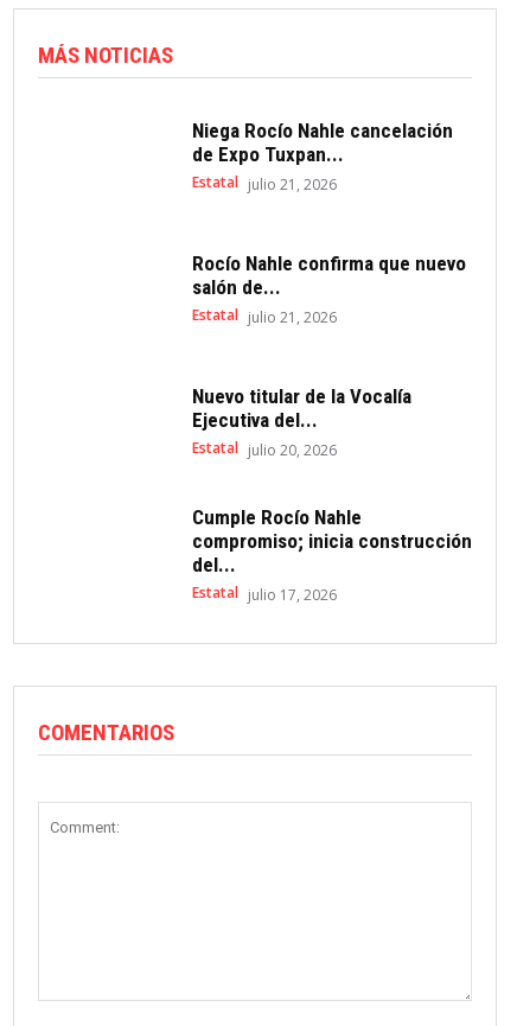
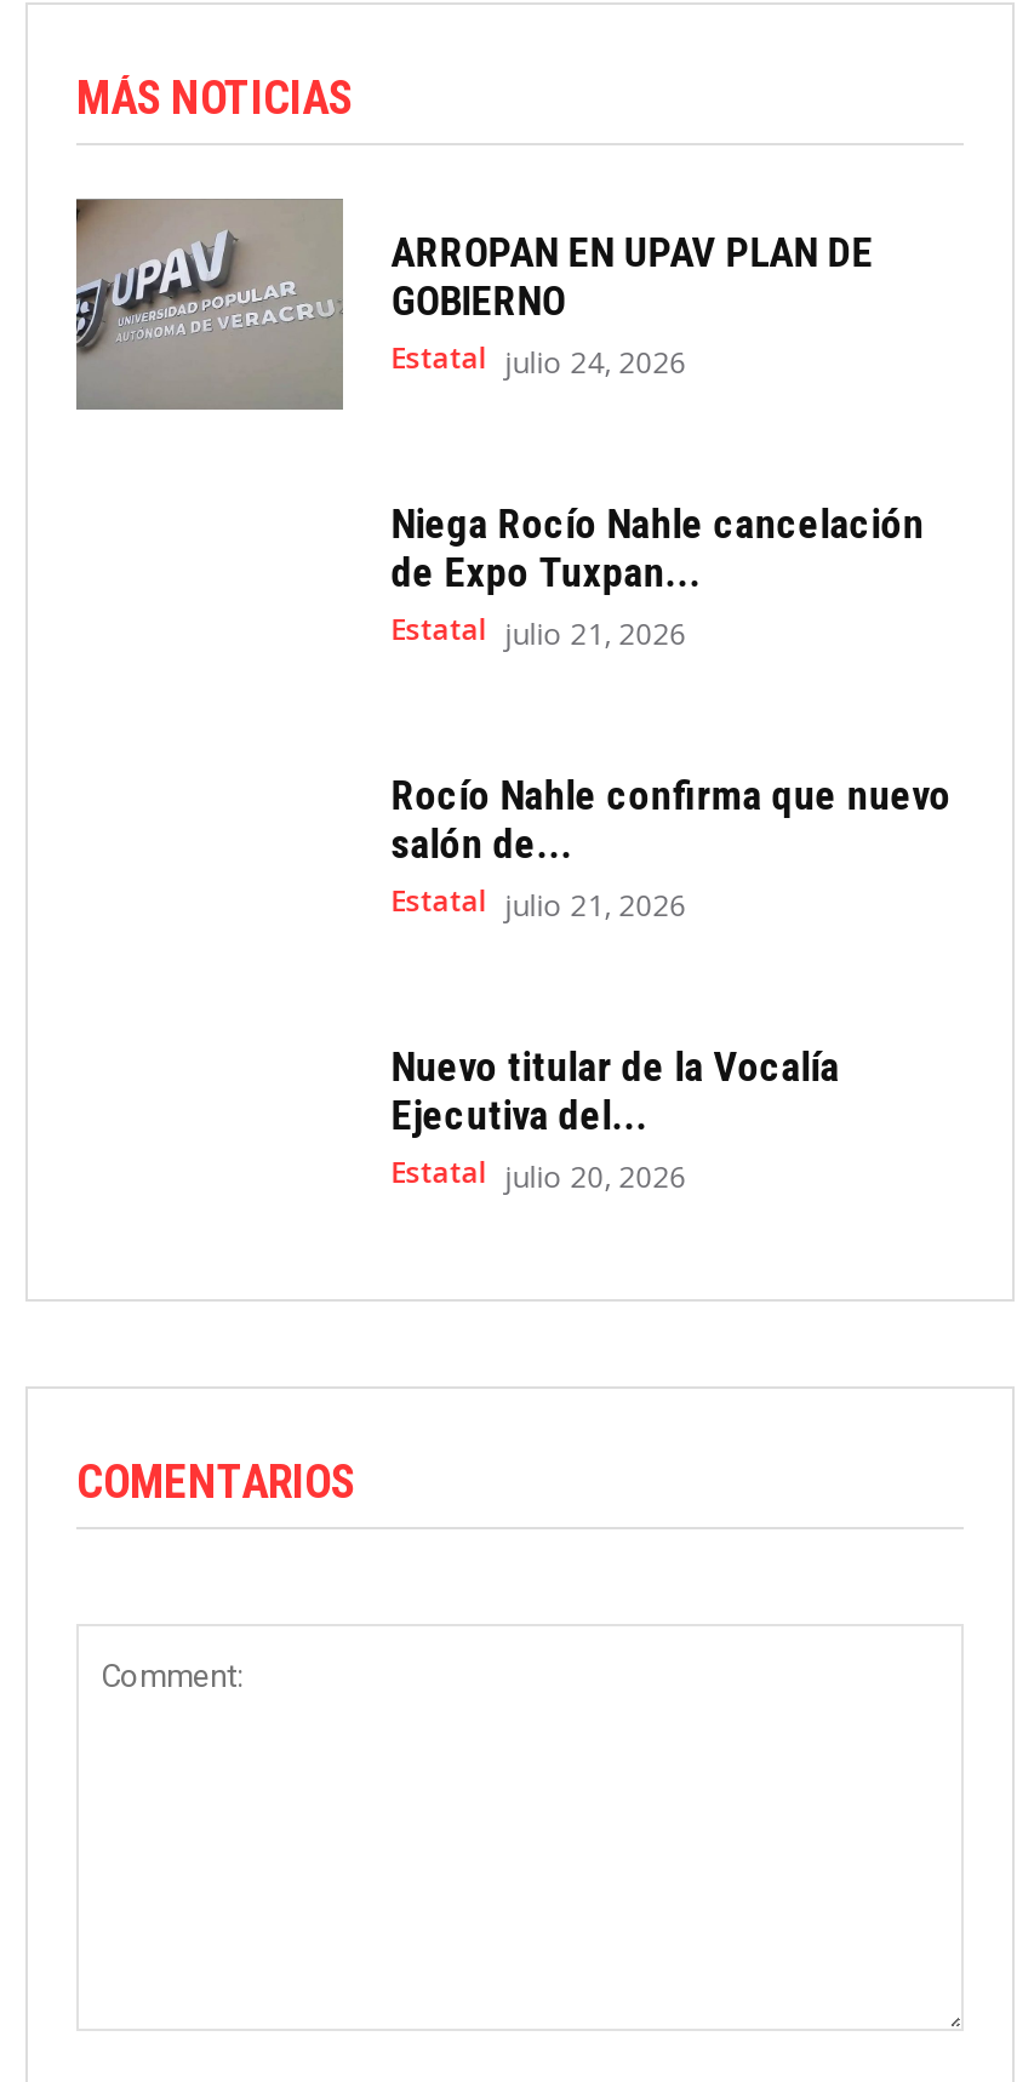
+ [image]
+ ARROPAN EN UPAV PLAN DE
+ GOBIERNO
+ Estatal julio 24, 2026

moved down: Niega Rocío Nahle cancelación | de Expo Tuxpan... | Estatal julio 21, 2026 | ... | Ejecutiva del... | Estatal julio 20, 2026

- Cumple Rocío Nahle
- compromiso; inicia construcción
- del...
- Estatal julio 17, 2026
